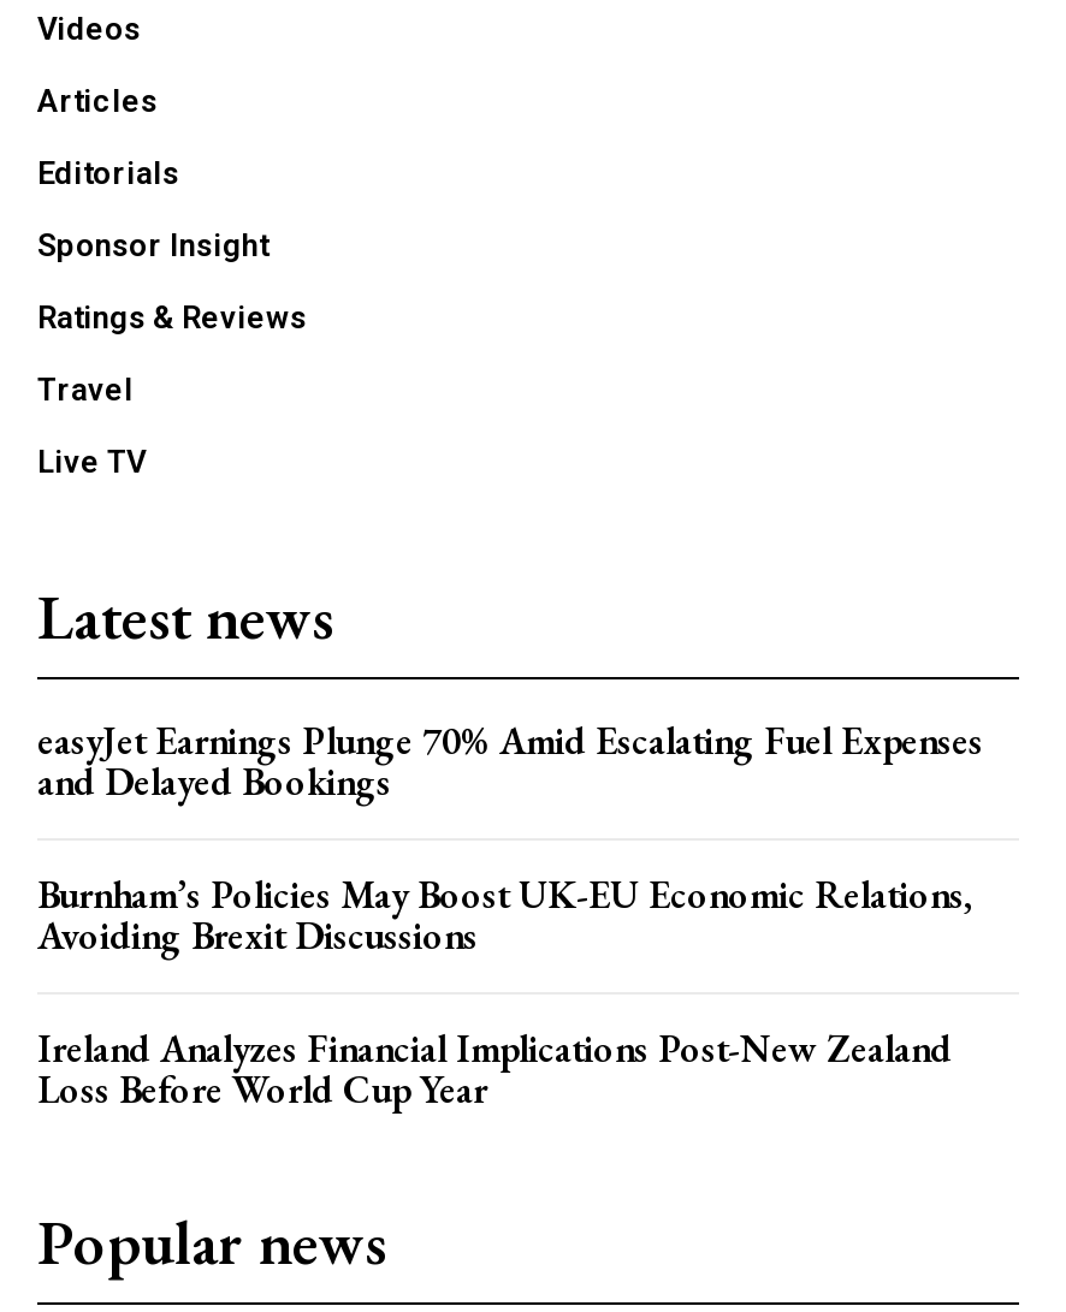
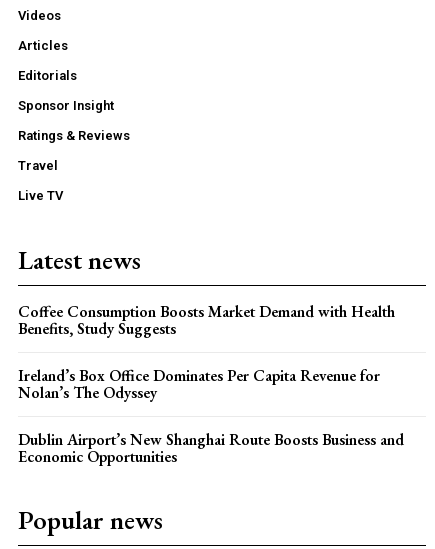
- easyJet Earnings Plunge 70% Amid Escalating Fuel Expenses
- and Delayed Bookings
+ Coffee Consumption Boosts Market Demand with Health
+ Benefits, Study Suggests

- Burnham’s Policies May Boost UK-EU Economic Relations,
- Avoiding Brexit Discussions
+ Ireland’s Box Office Dominates Per Capita Revenue for
+ Nolan’s The Odyssey

- Ireland Analyzes Financial Implications Post-New Zealand
- Loss Before World Cup Year
+ Dublin Airport’s New Shanghai Route Boosts Business and
+ Economic Opportunities
